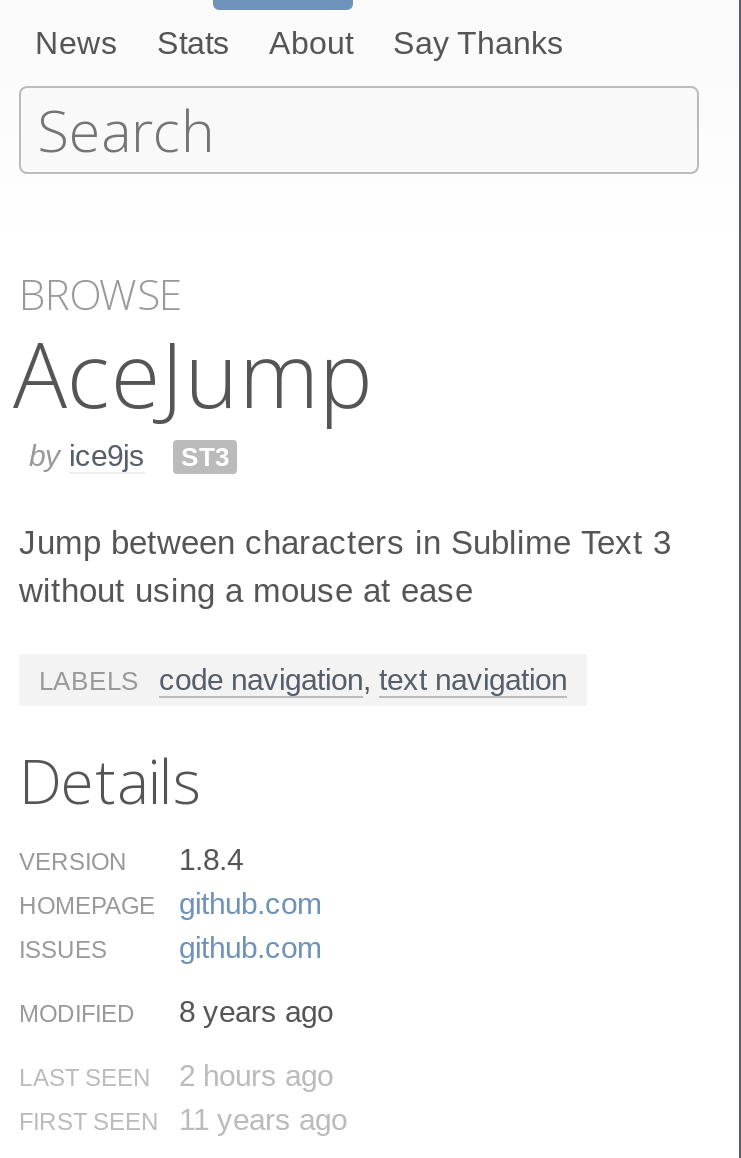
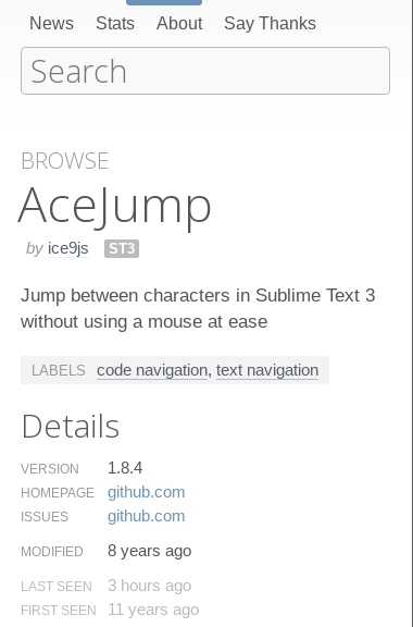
- LAST SEEN 2 hours ago
+ LAST SEEN 3 hours ago
